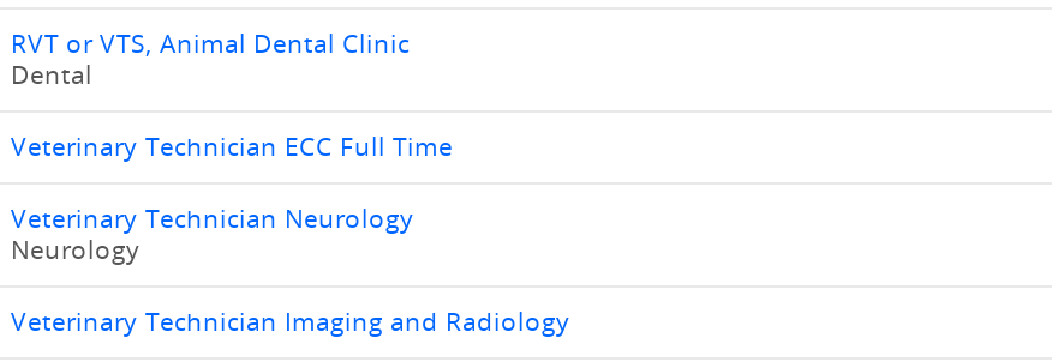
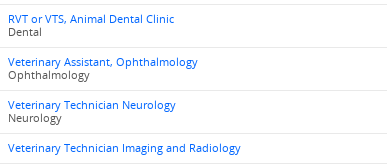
- Veterinary Technician ECC Full Time
+ Veterinary Assistant, Ophthalmology
+ Ophthalmology
